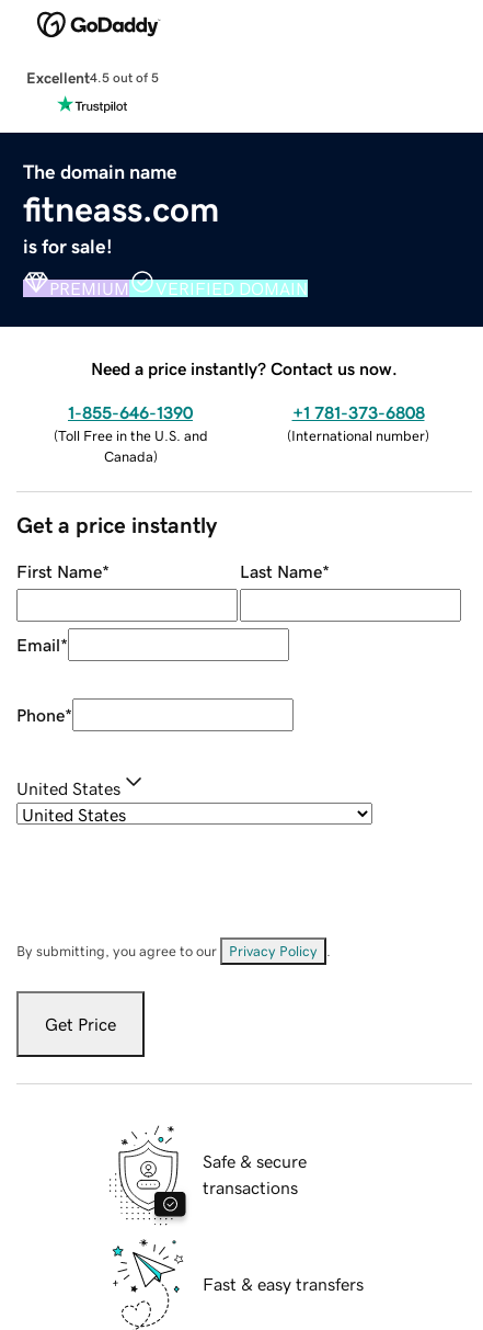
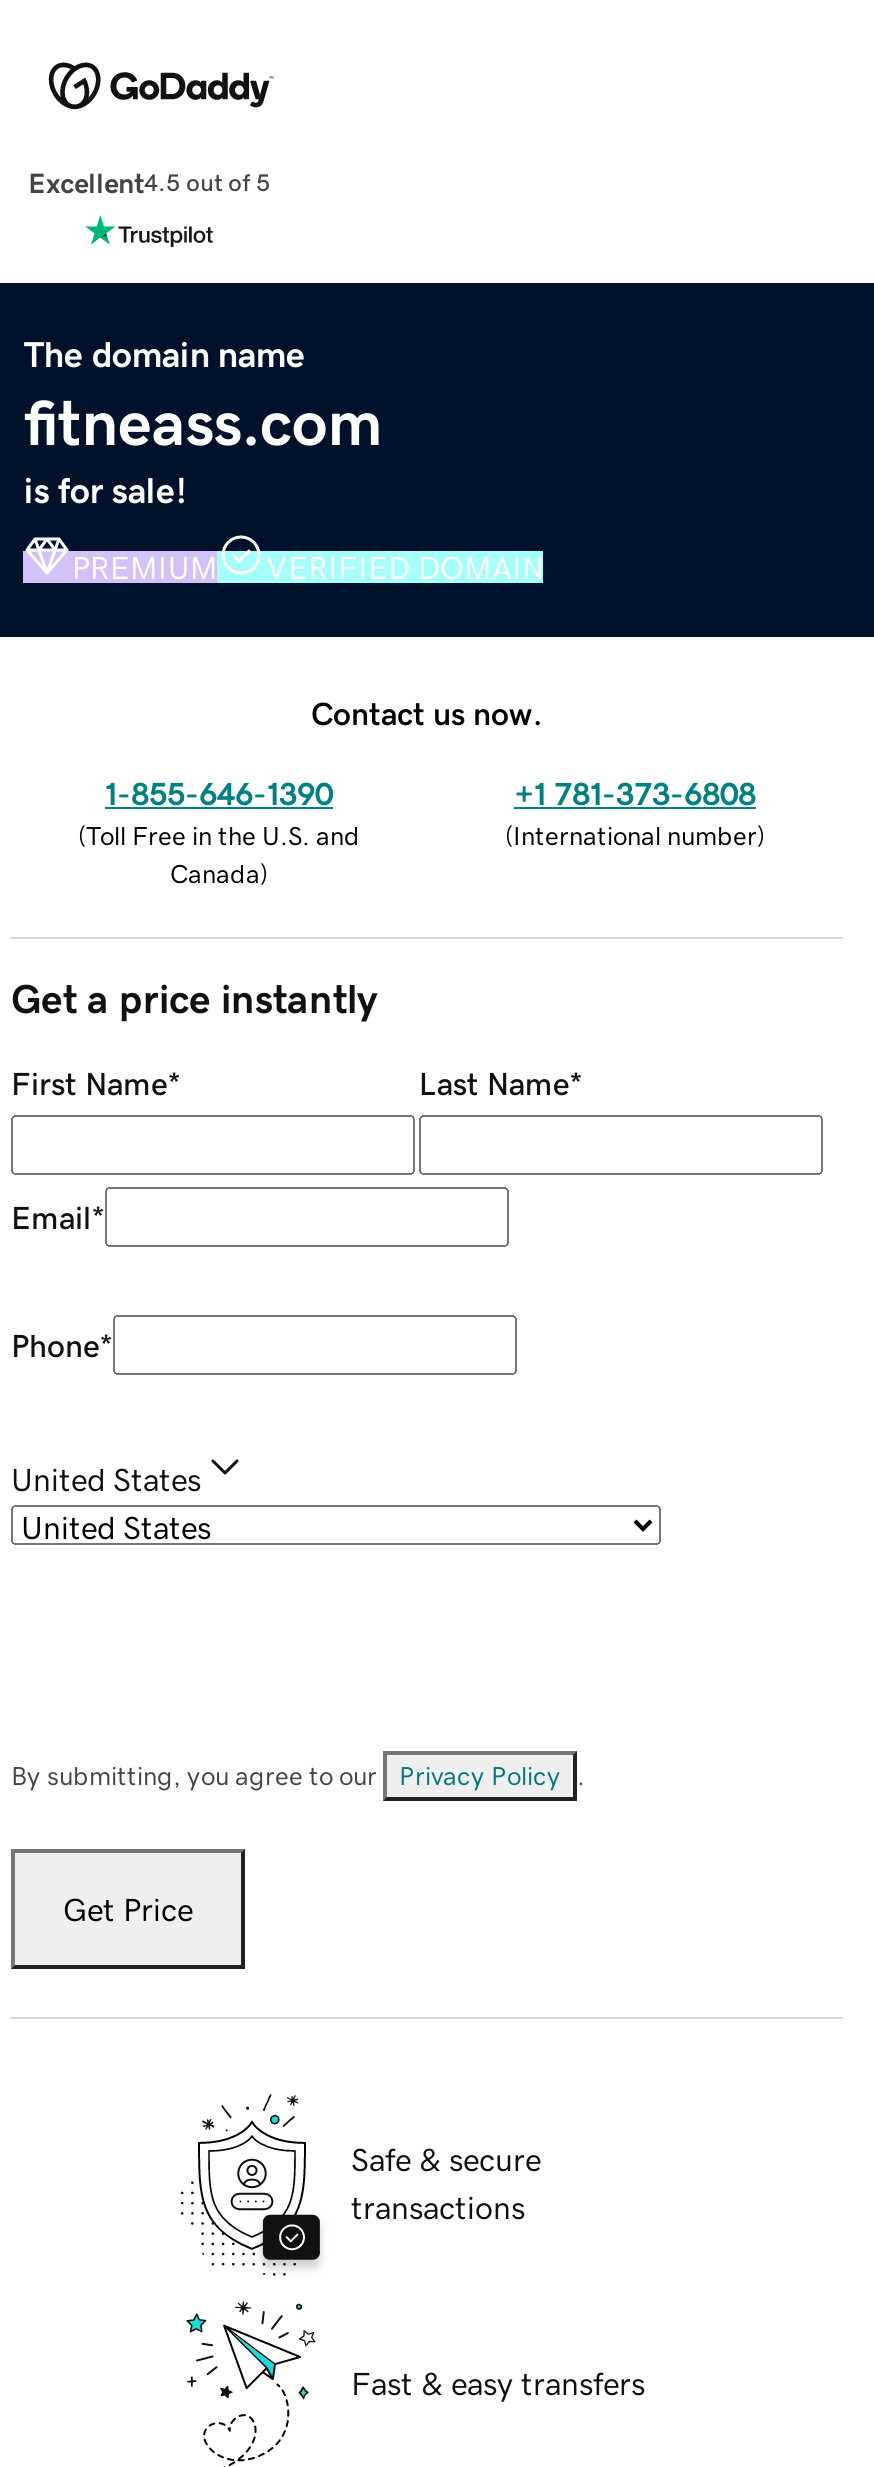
- Need a price instantly? Contact us now.
+ Contact us now.
